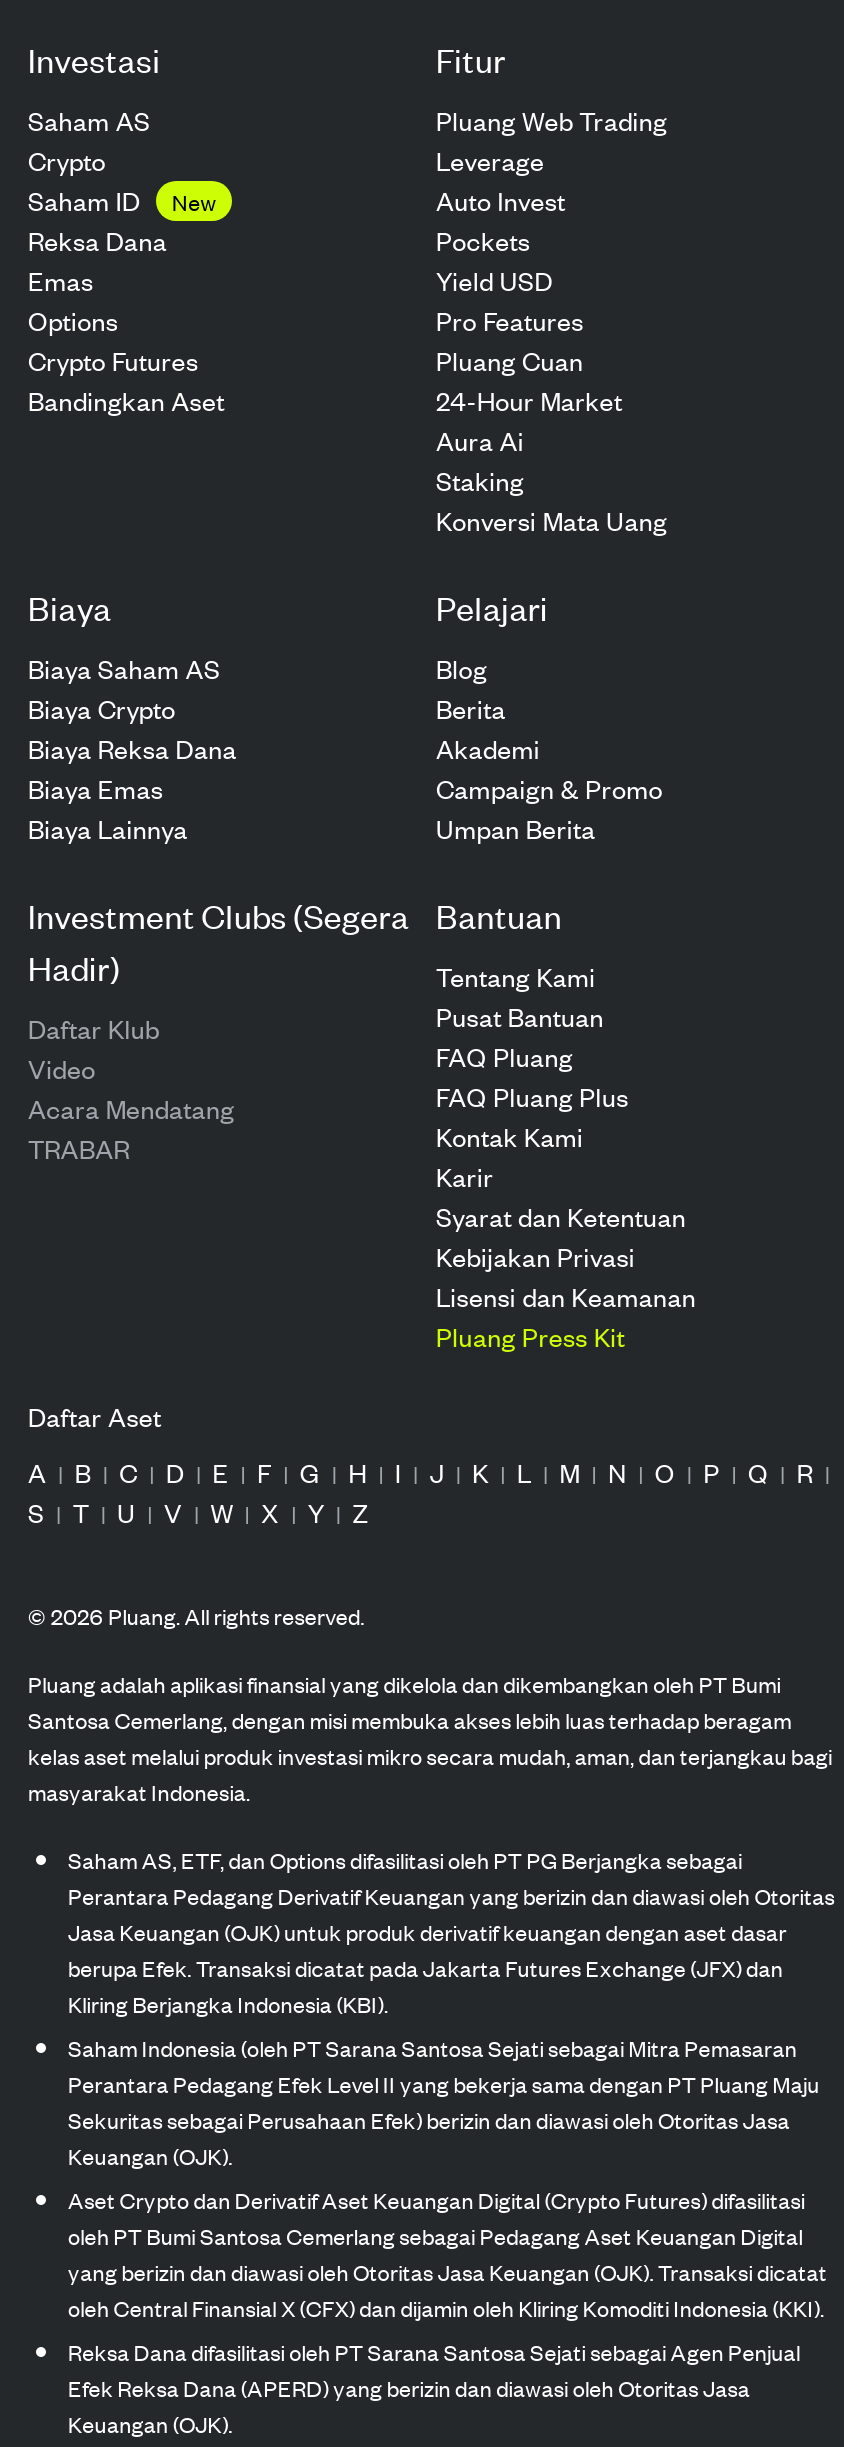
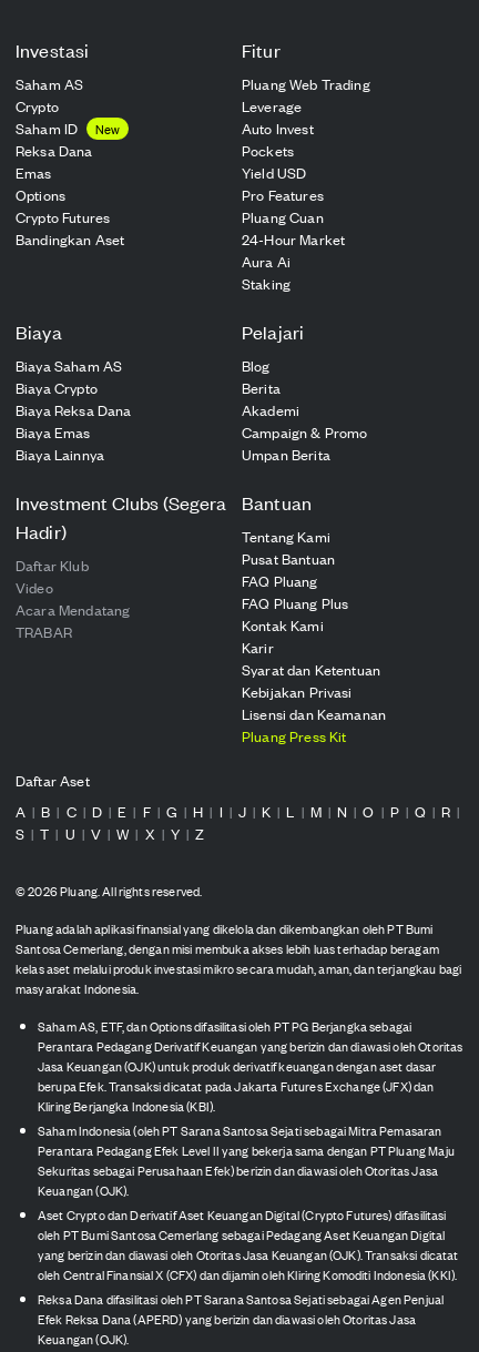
- Konversi Mata Uang
